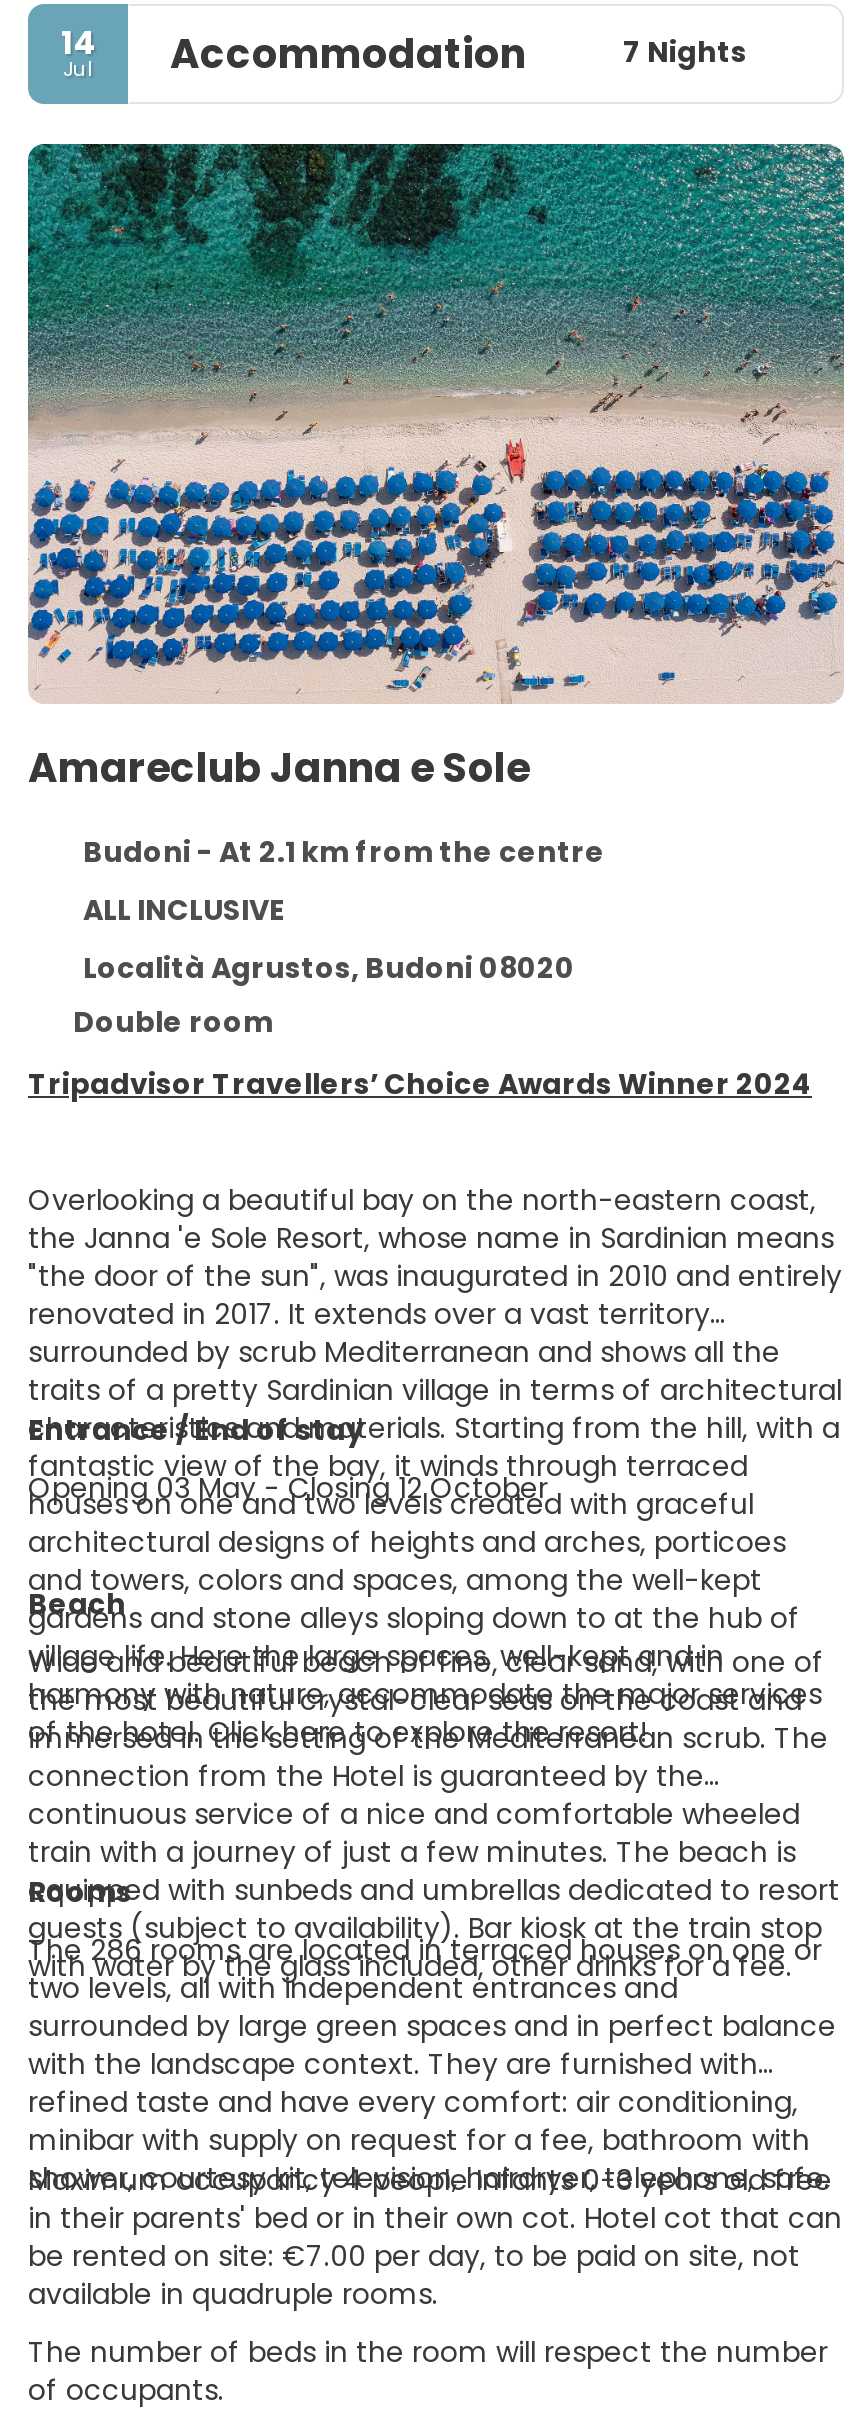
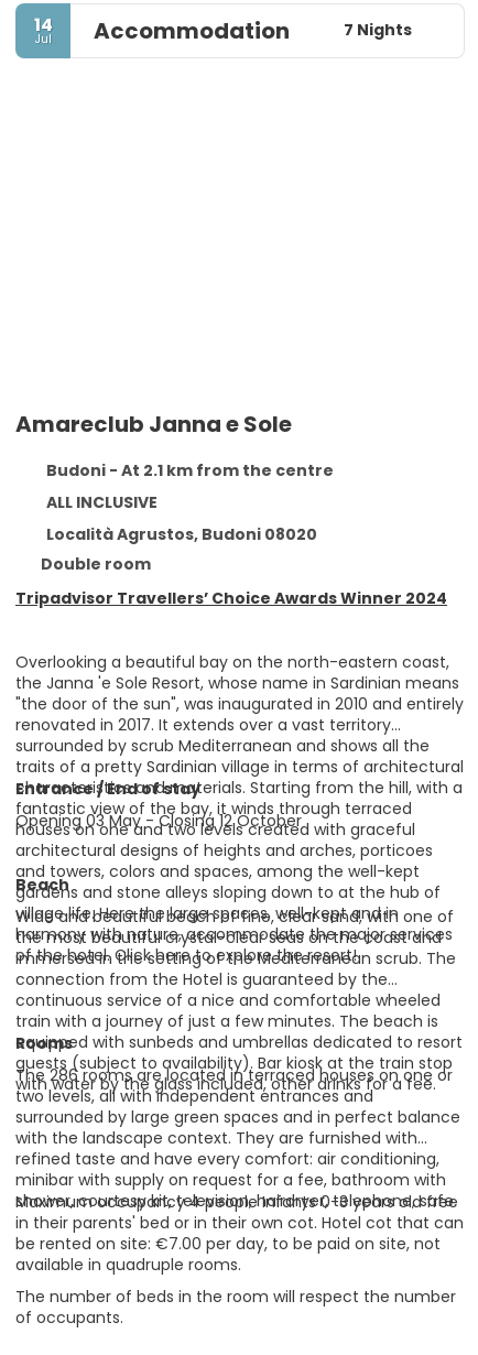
- [image]
